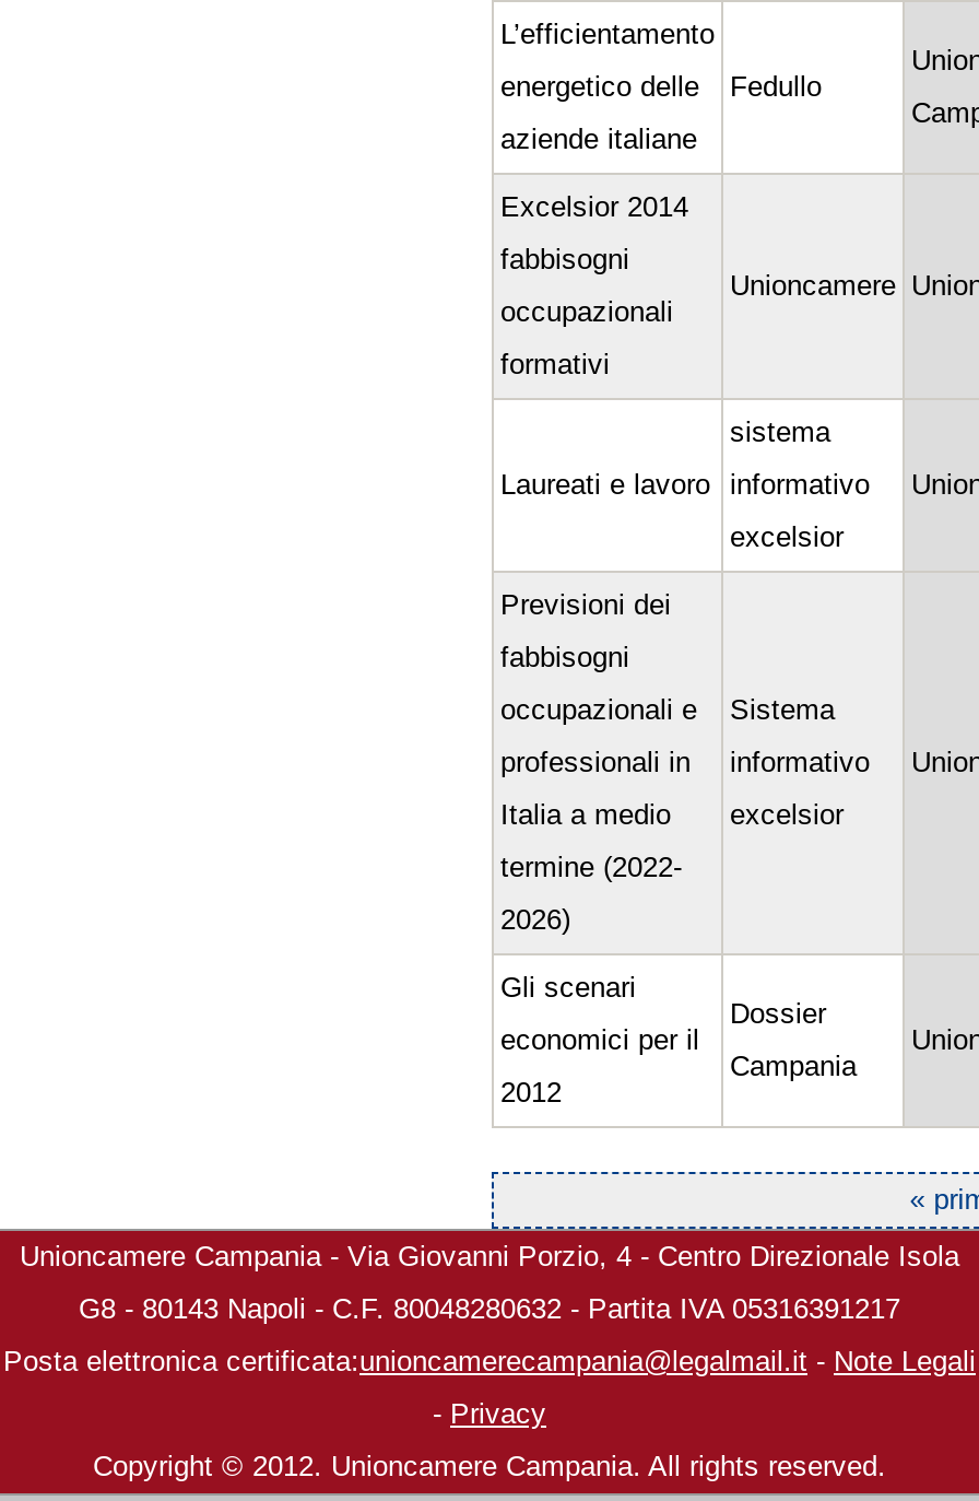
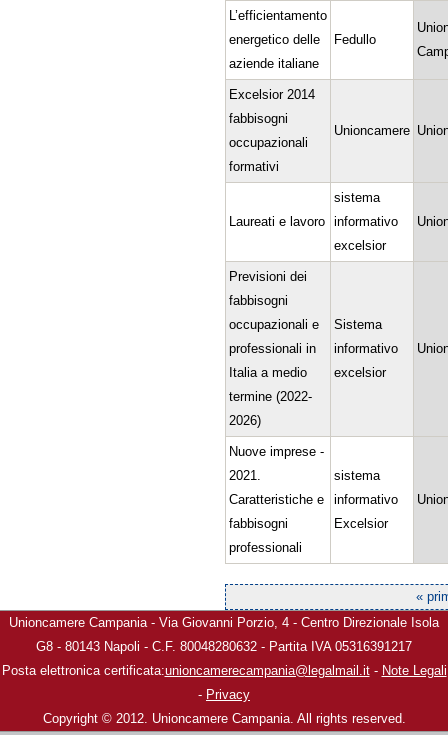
- Gli scenari
- economici per il
- 2012
+ Nuove imprese -
+ 2021.
+ Caratteristiche e
+ fabbisogni
+ professionali

- Dossier
- Campania
+ sistema
+ informativo
+ Excelsior
